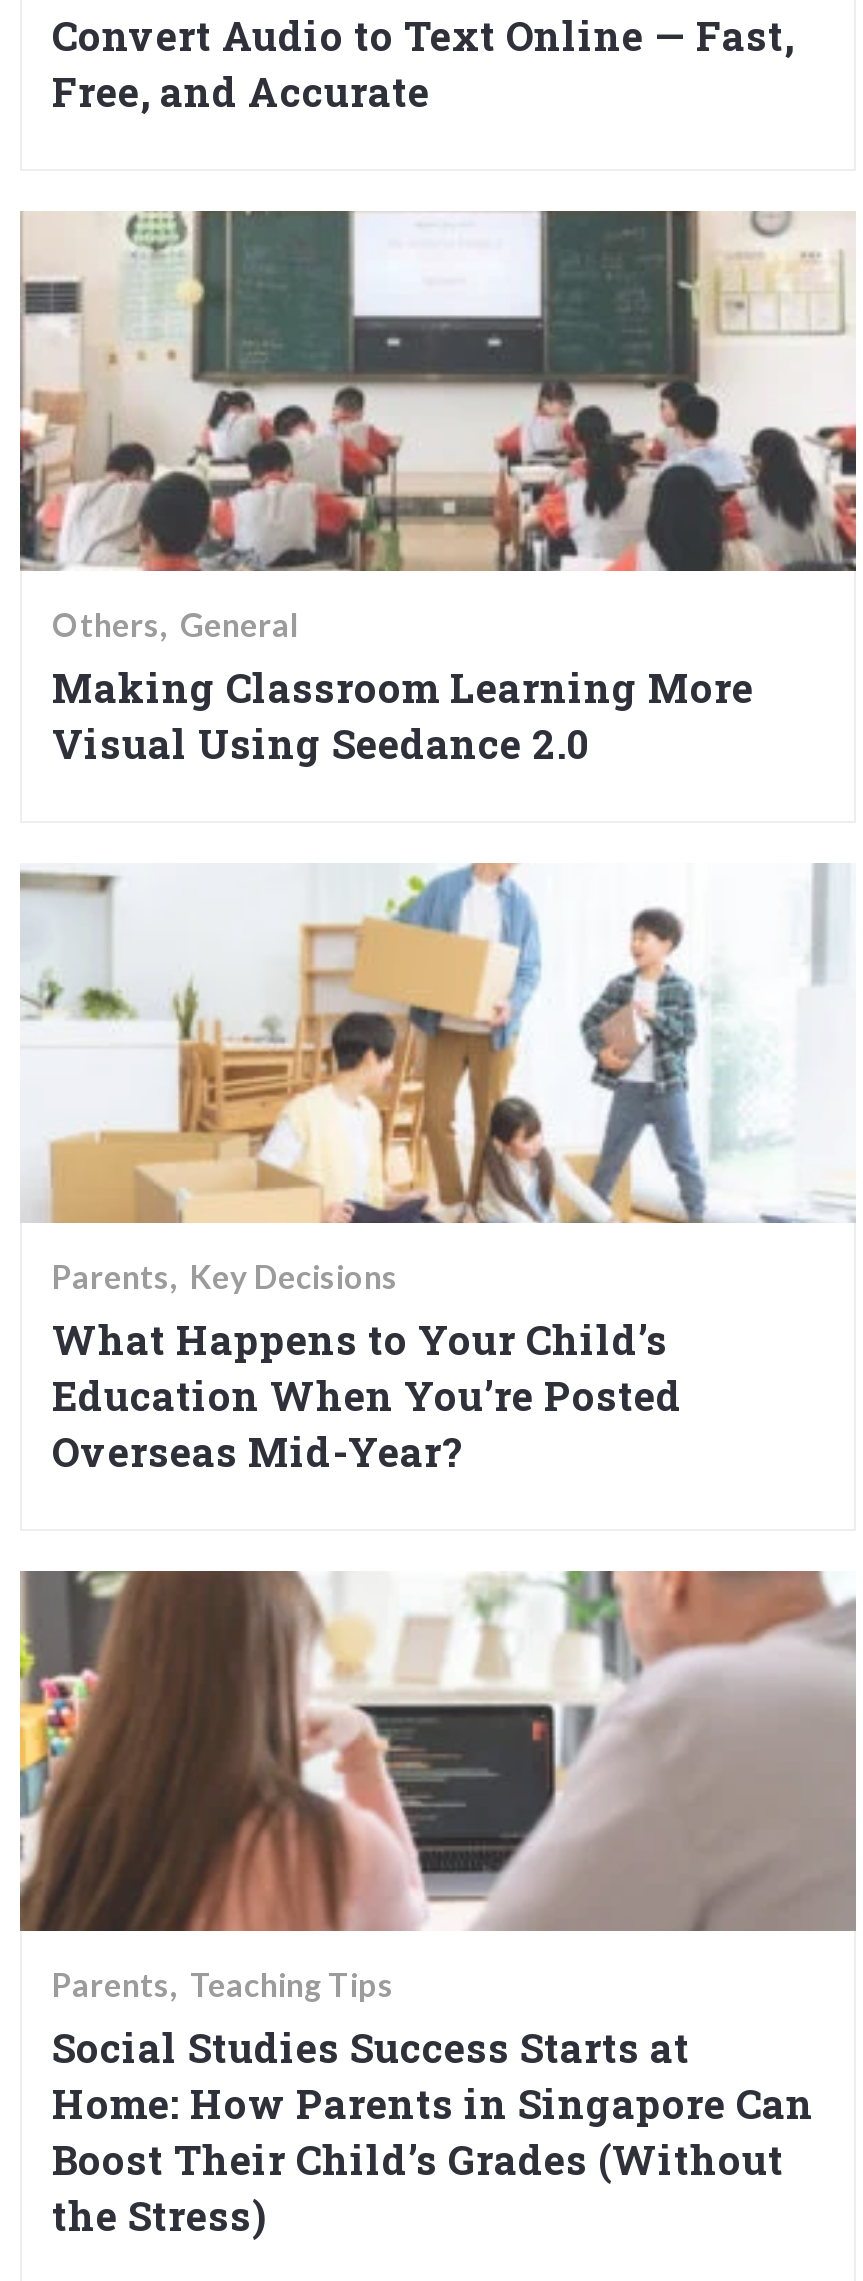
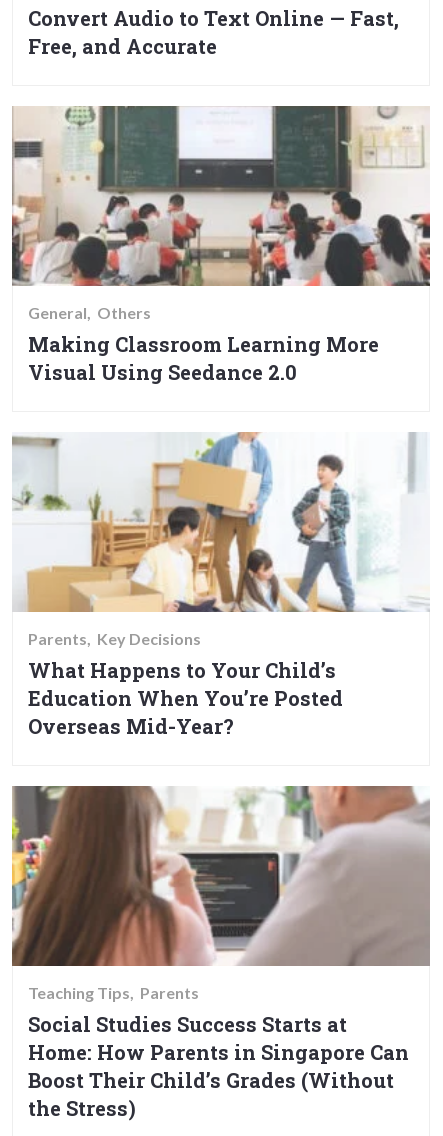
- Others General
+ General Others

- Parents Teaching Tips
+ Teaching Tips Parents
